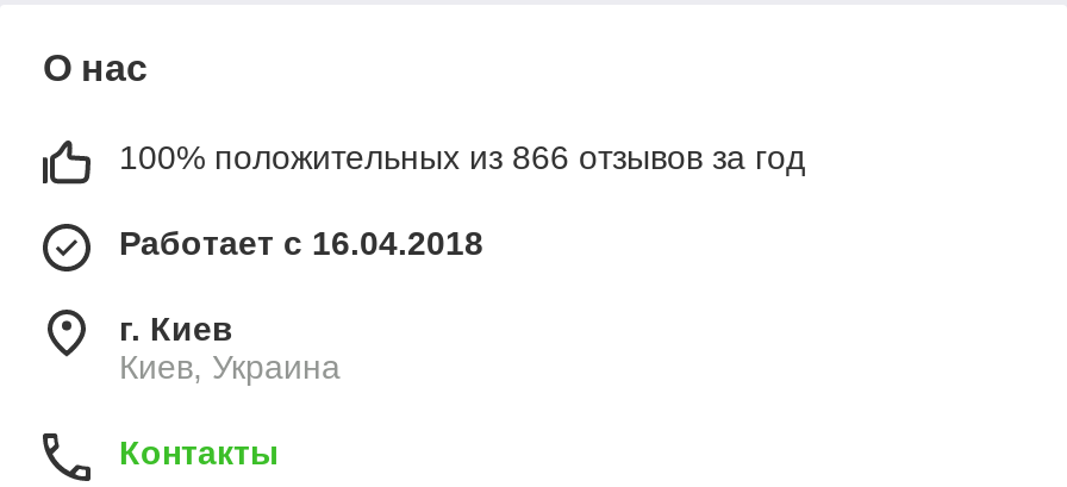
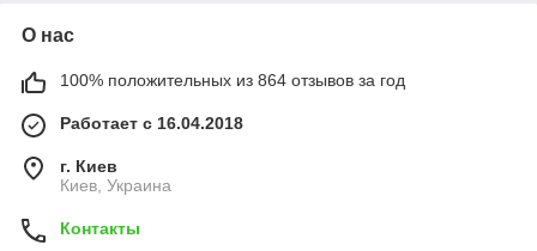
- 100% положительных из 866 отзывов за год
+ 100% положительных из 864 отзывов за год
